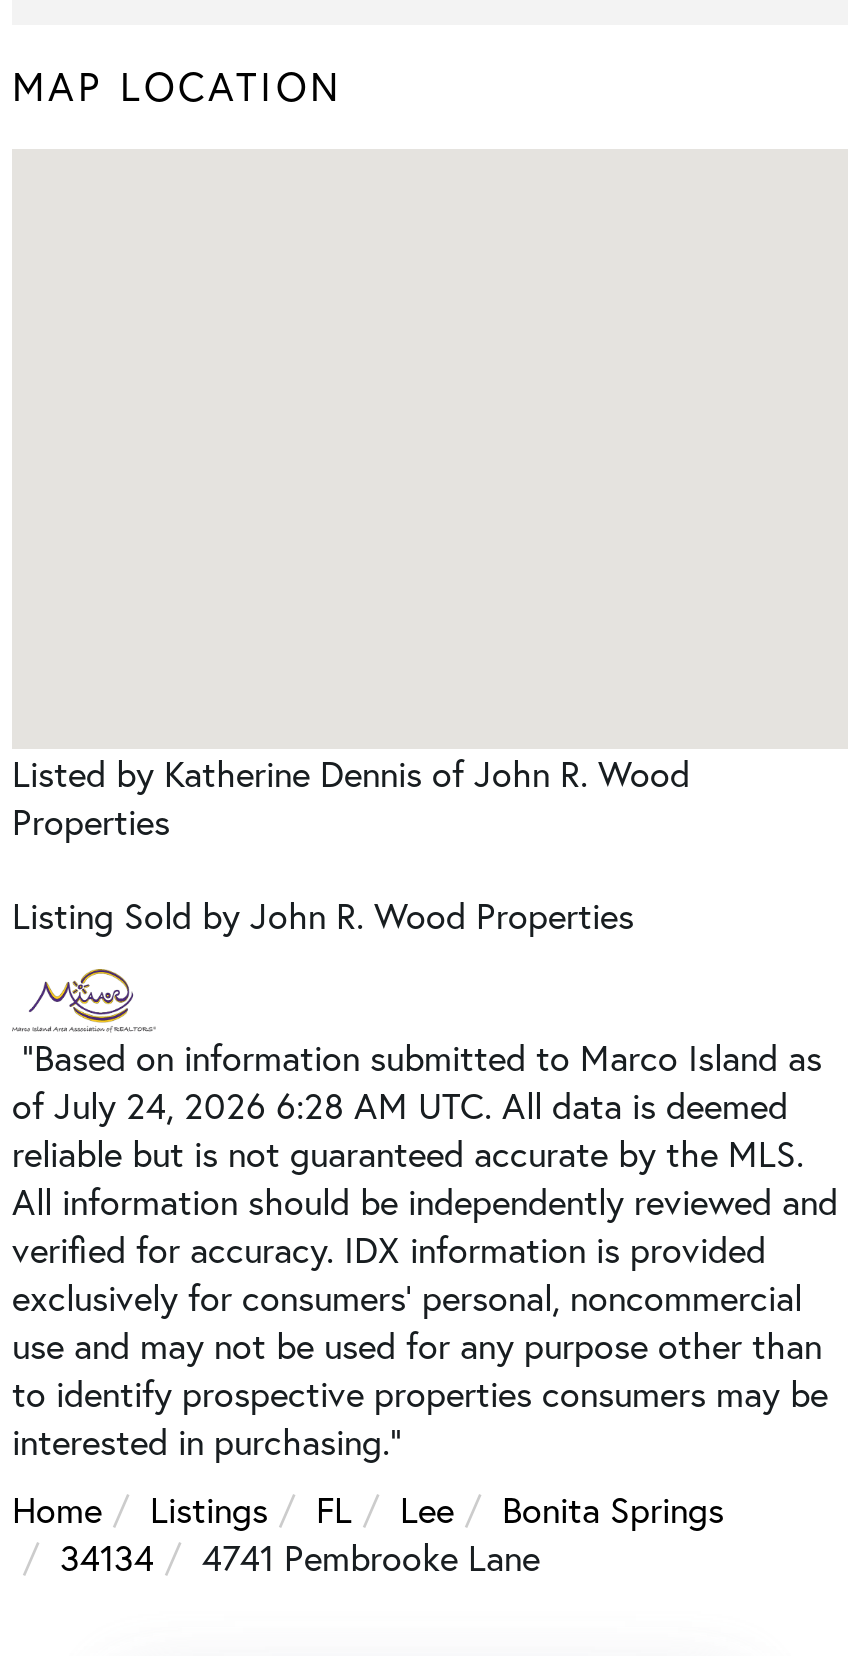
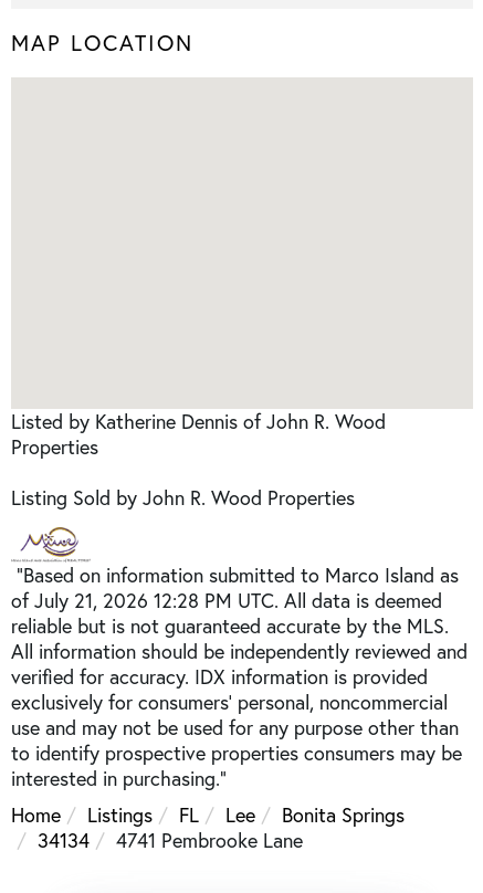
- of July 24, 2026 6:28 AM UTC. All data is deemed
+ of July 21, 2026 12:28 PM UTC. All data is deemed
